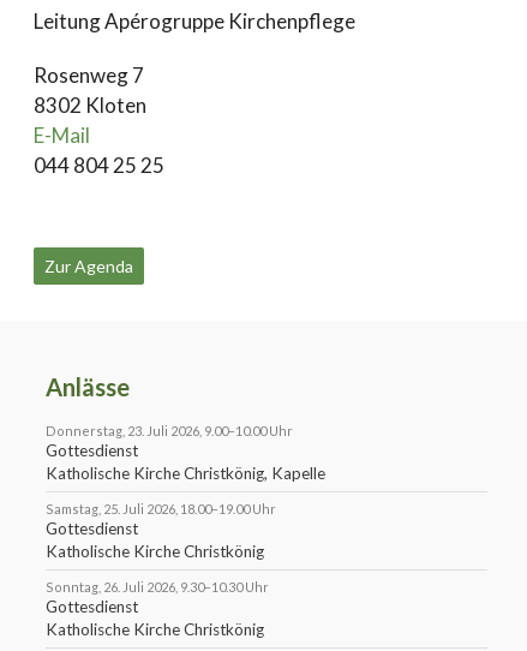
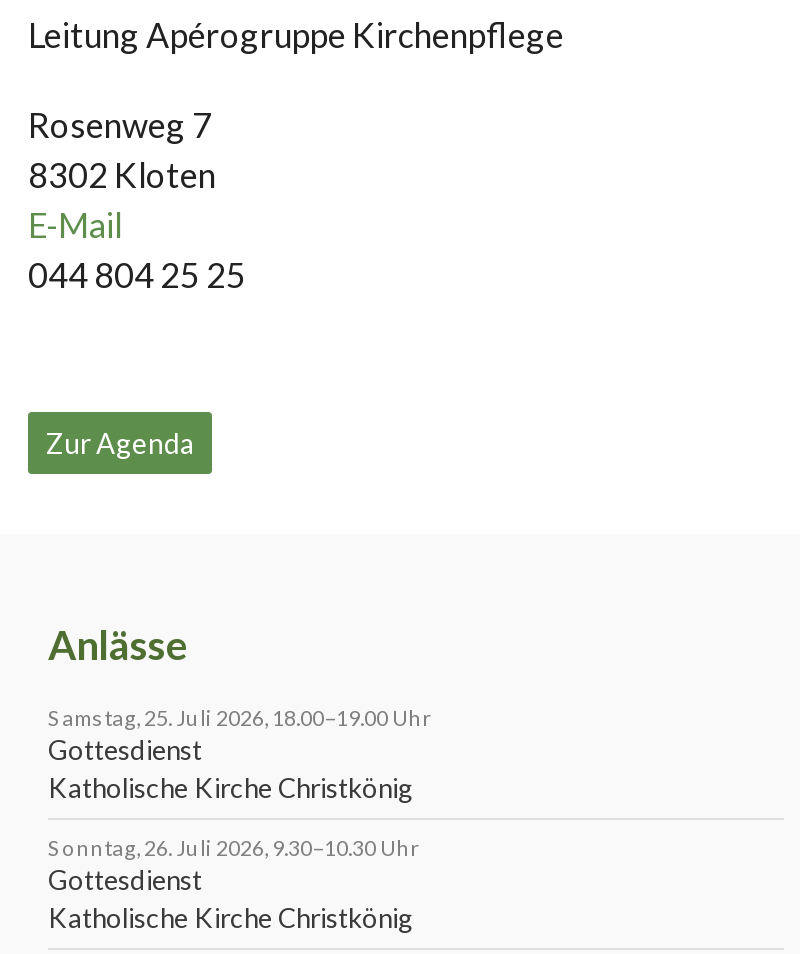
- Donnerstag, 23. Juli 2026, 9.00–10.00 Uhr
- Gottesdienst
- Katholische Kirche Christkönig, Kapelle
